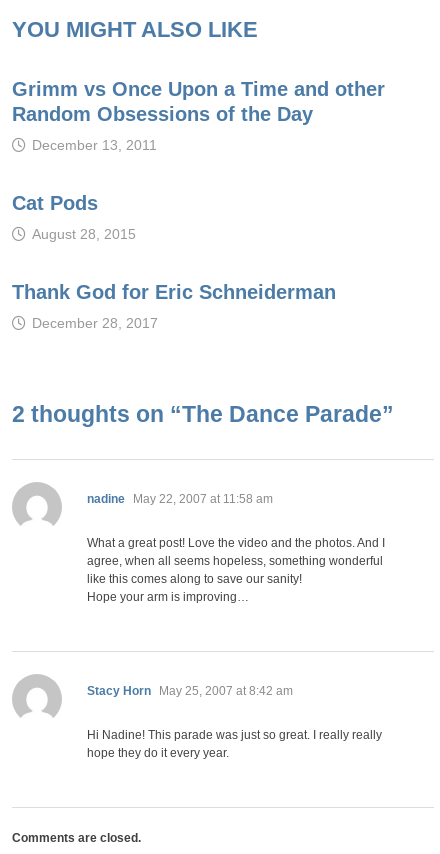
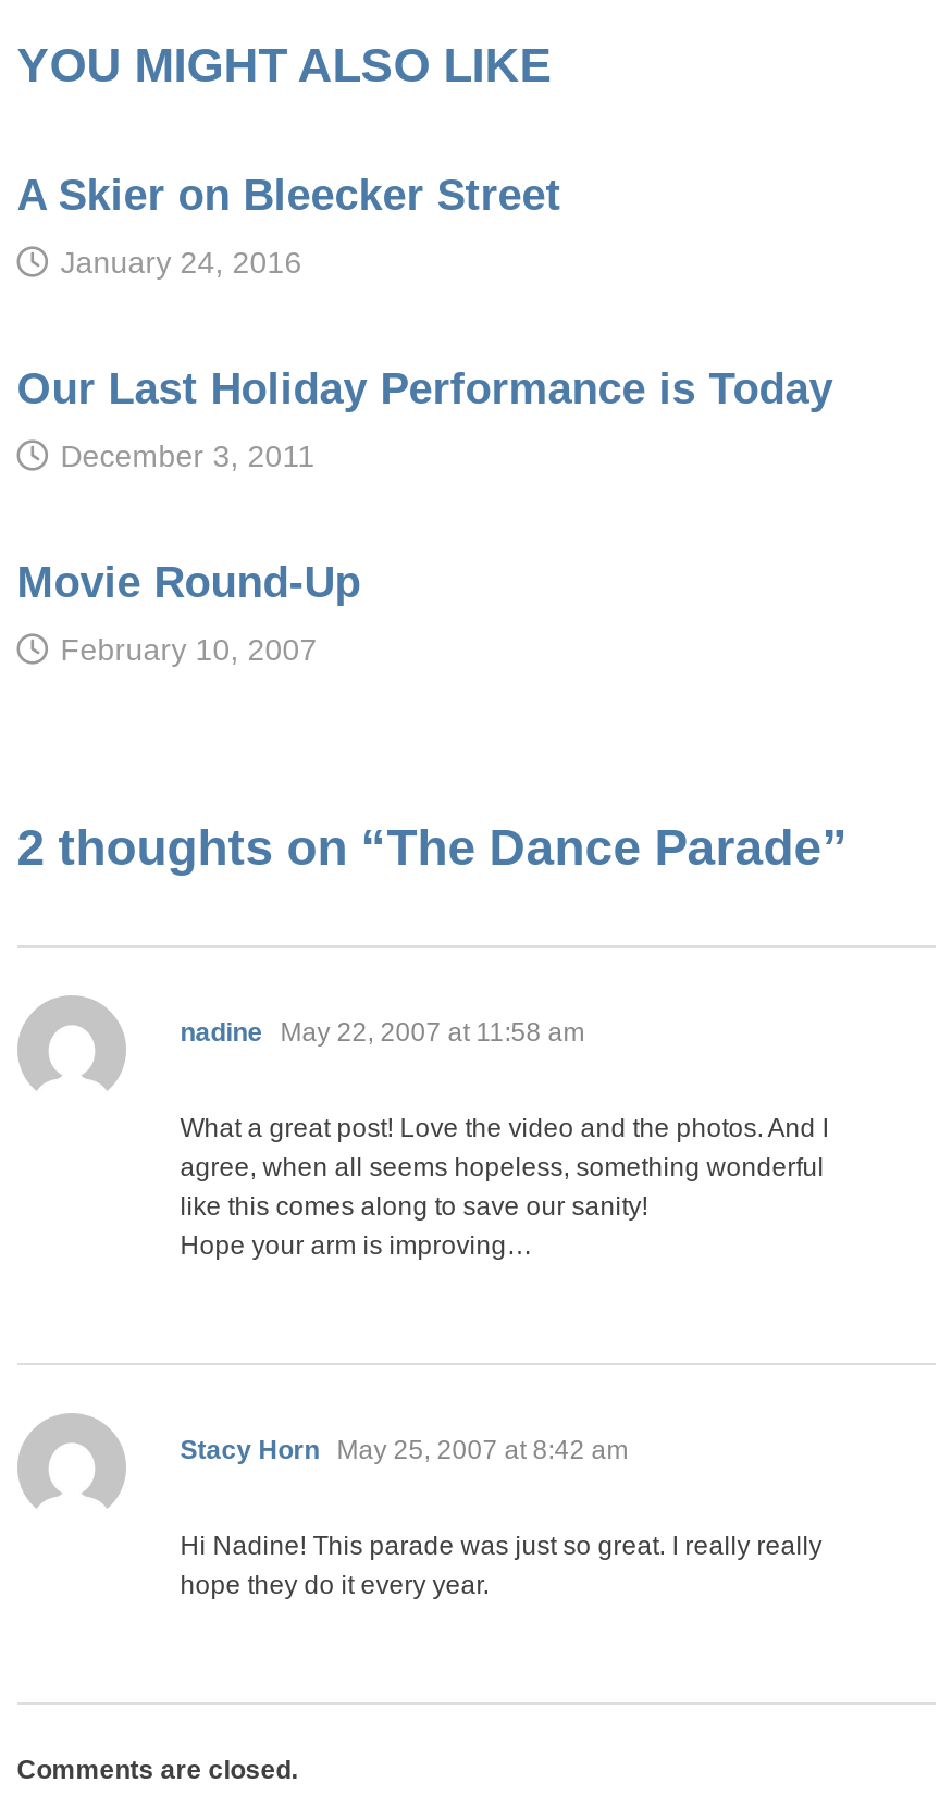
- Grimm vs Once Upon a Time and other
- Random Obsessions of the Day
+ A Skier on Bleecker Street

- December 13, 2011
+ January 24, 2016

- Cat Pods
+ Our Last Holiday Performance is Today

- August 28, 2015
+ December 3, 2011

- Thank God for Eric Schneiderman
+ Movie Round-Up

- December 28, 2017
+ February 10, 2007
